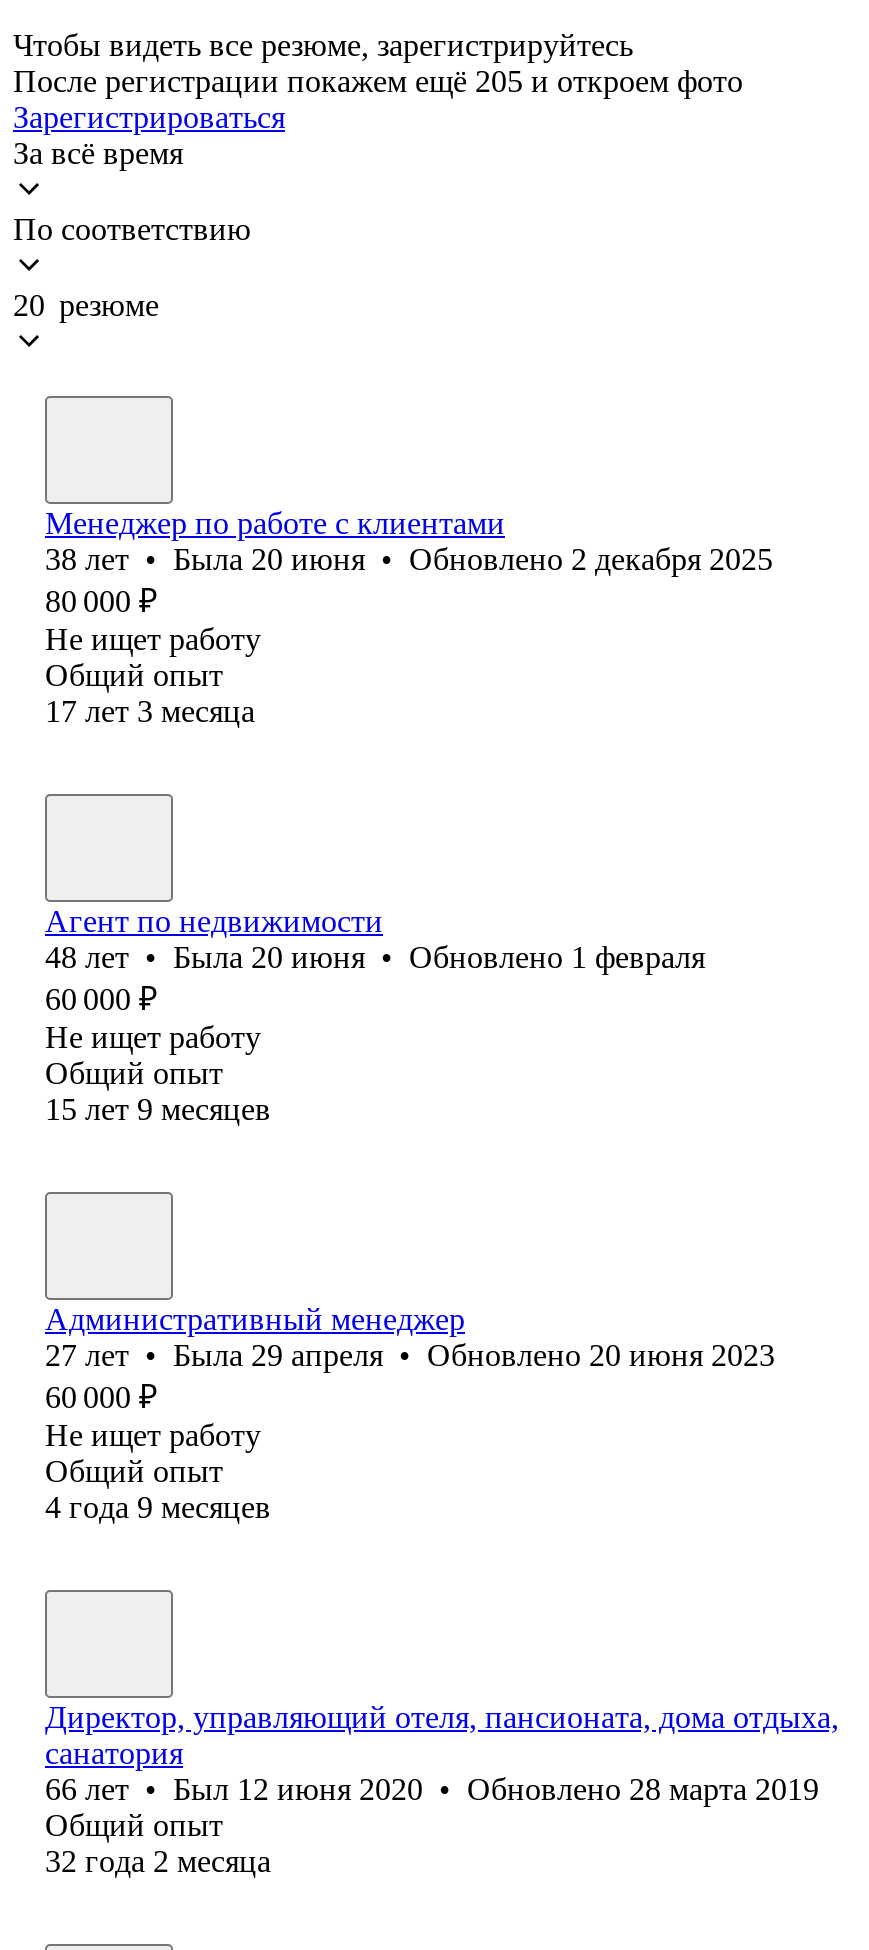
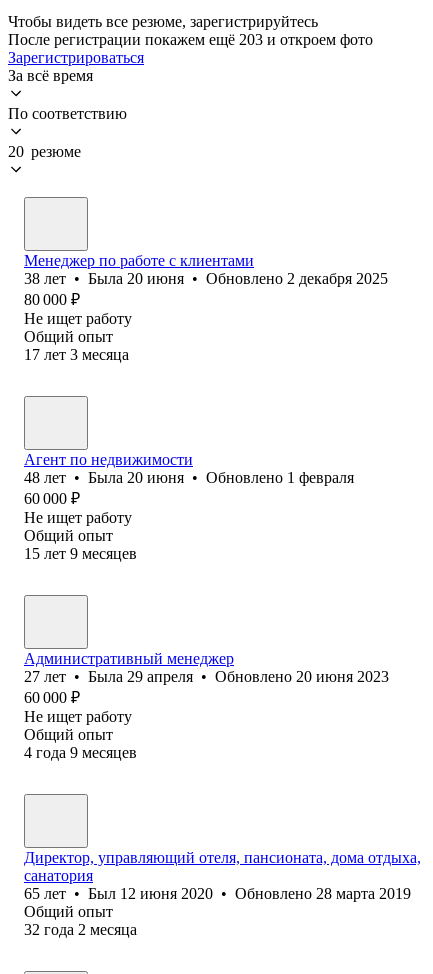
- После регистрации покажем ещё 205 и откроем фото
+ После регистрации покажем ещё 203 и откроем фото

- 66 лет • Был 12 июня 2020 • Обновлено 28 марта 2019
+ 65 лет • Был 12 июня 2020 • Обновлено 28 марта 2019
